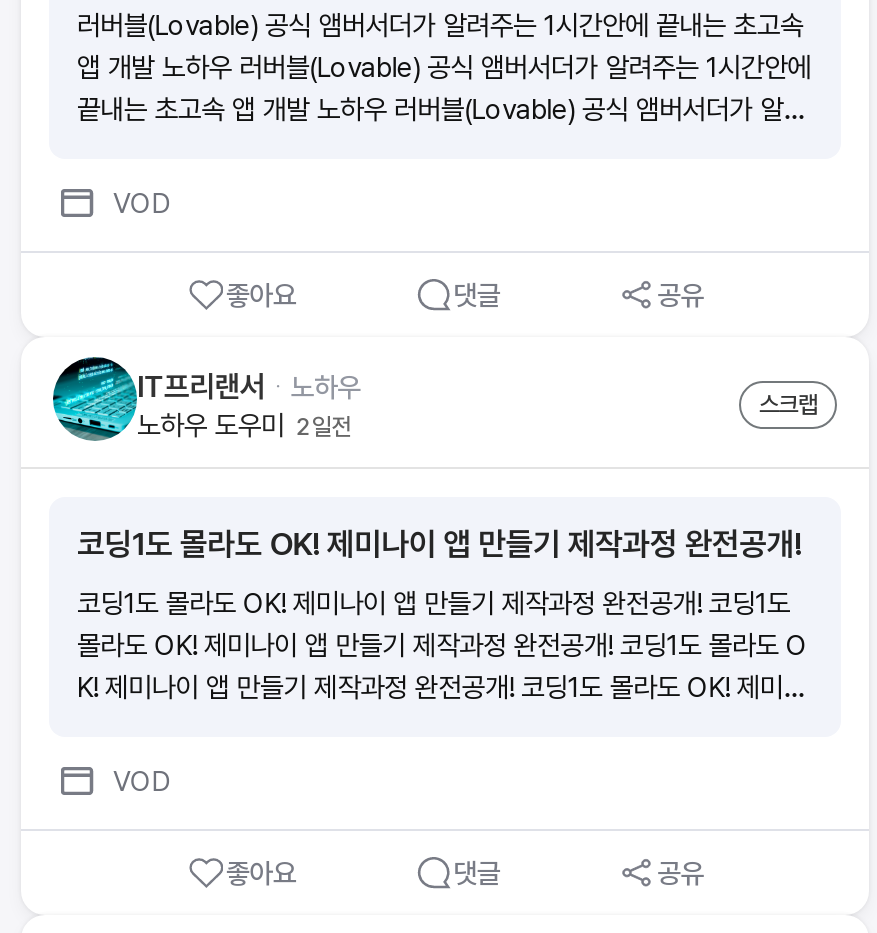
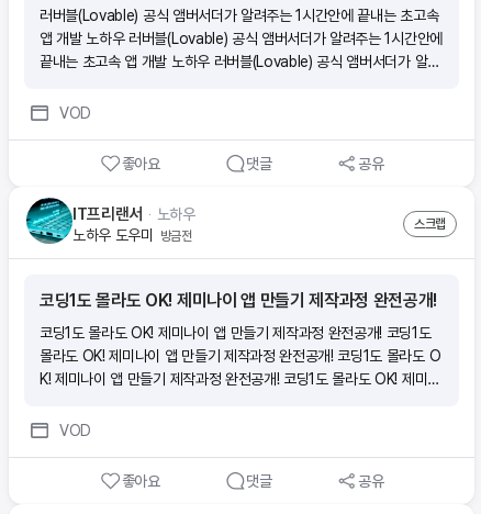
- 노하우 도우미 2일전
+ 노하우 도우미 방금전
